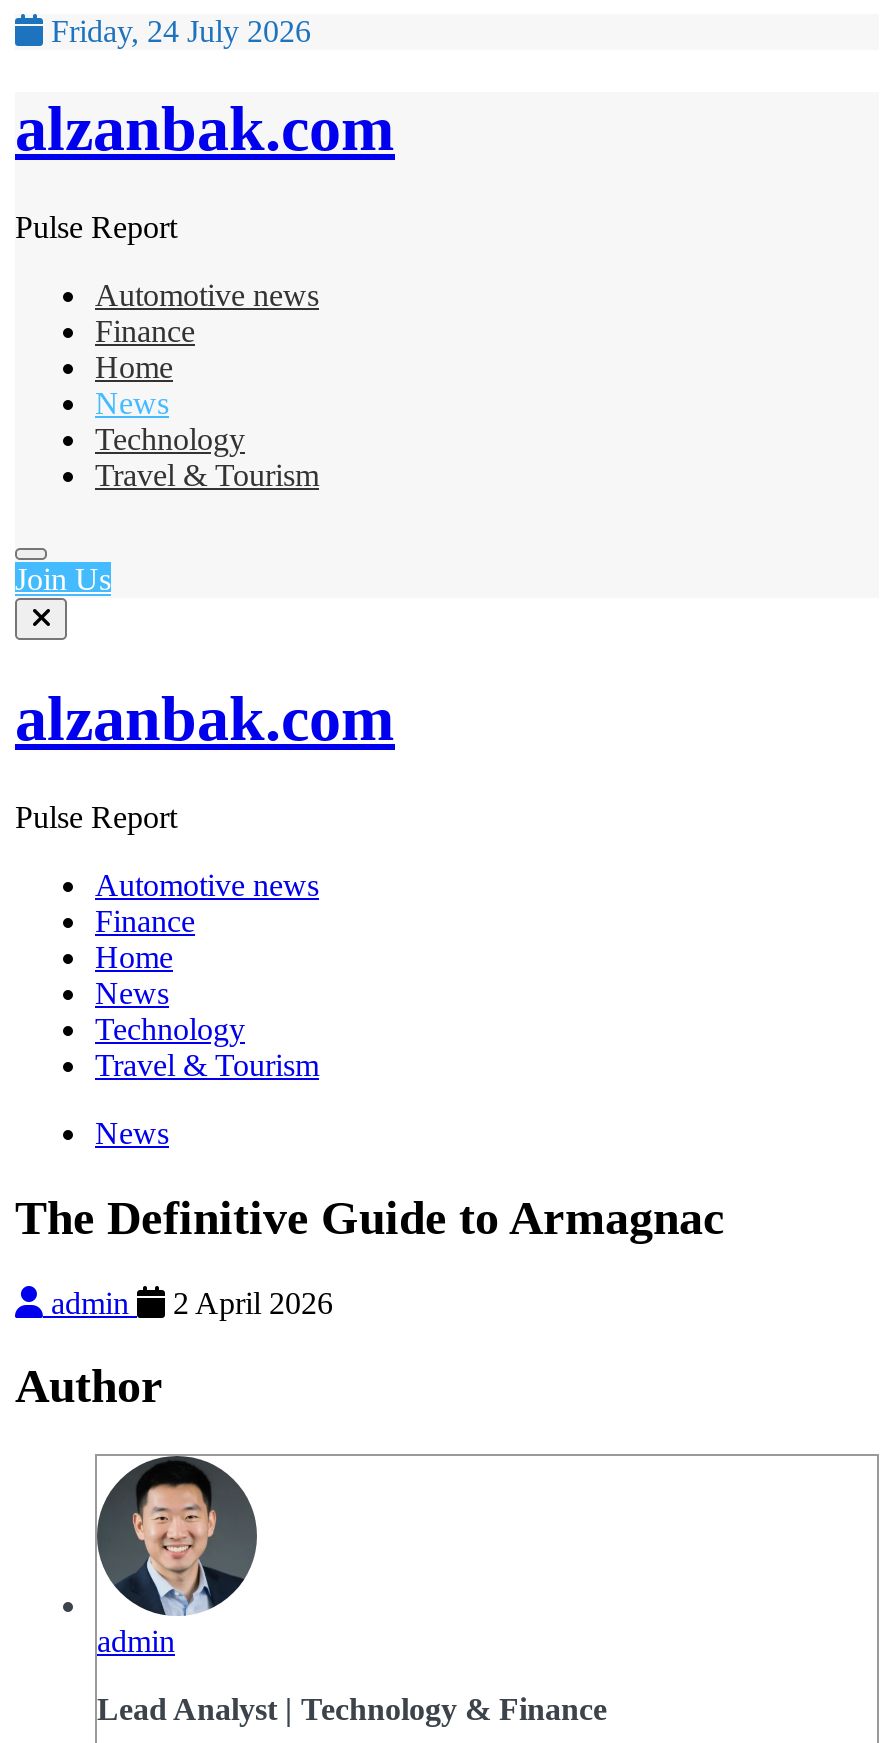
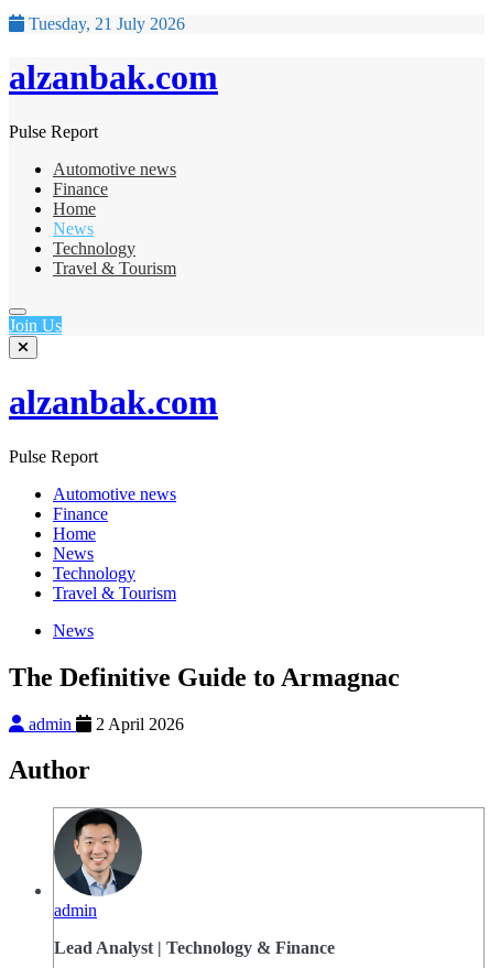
- Friday, 24 July 2026
+ Tuesday, 21 July 2026
